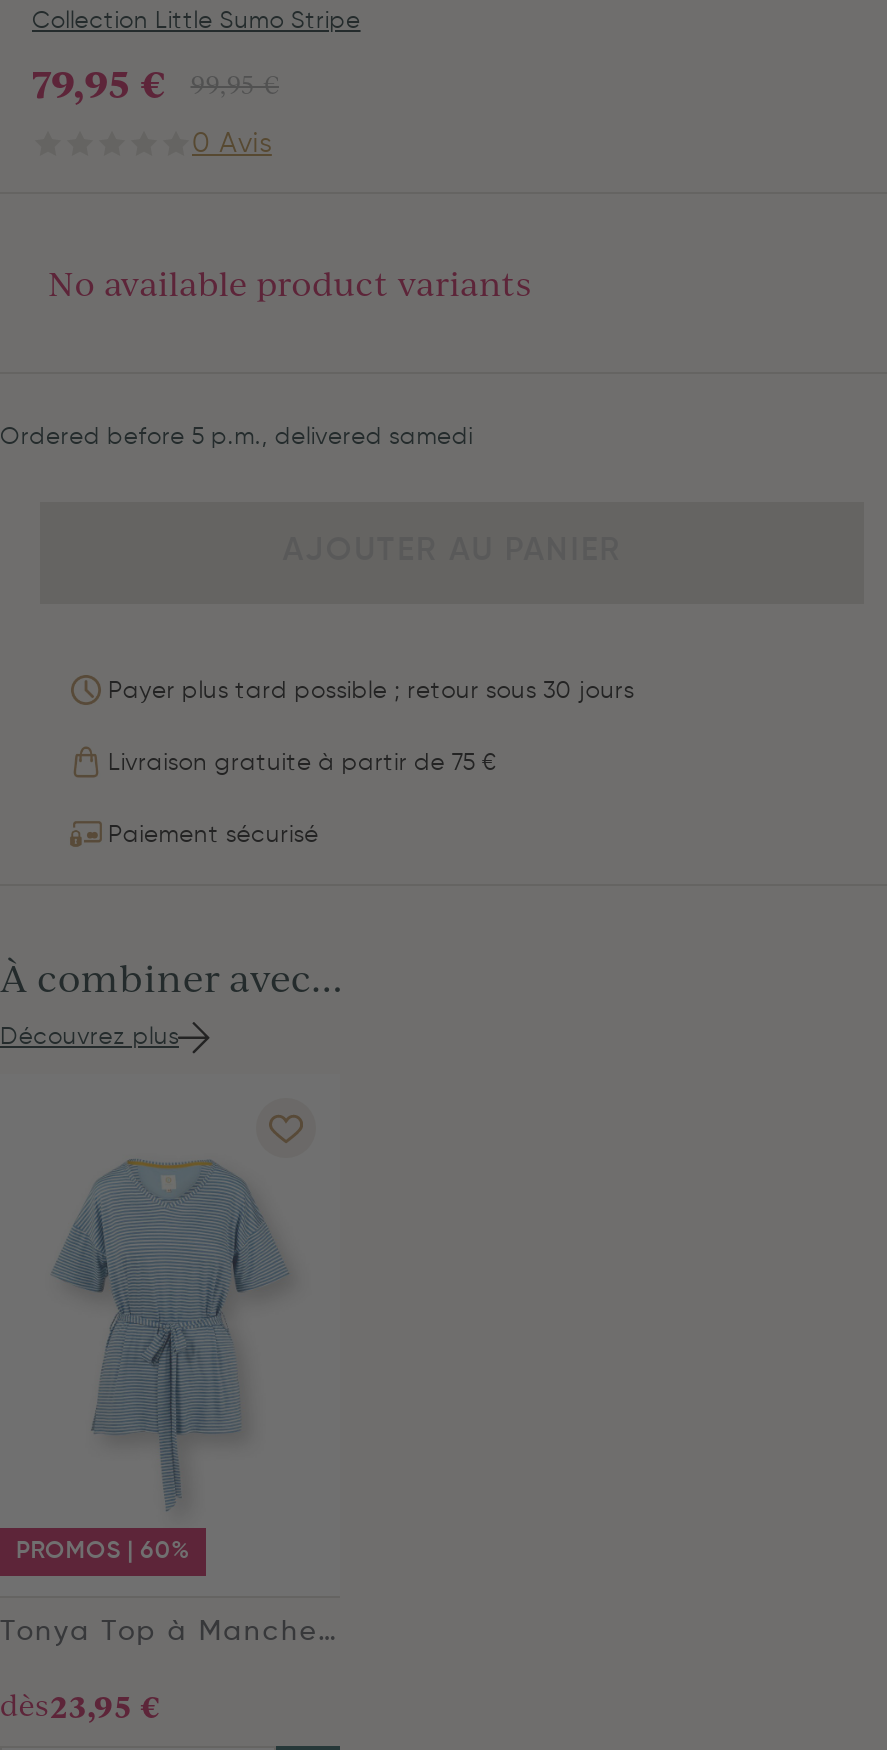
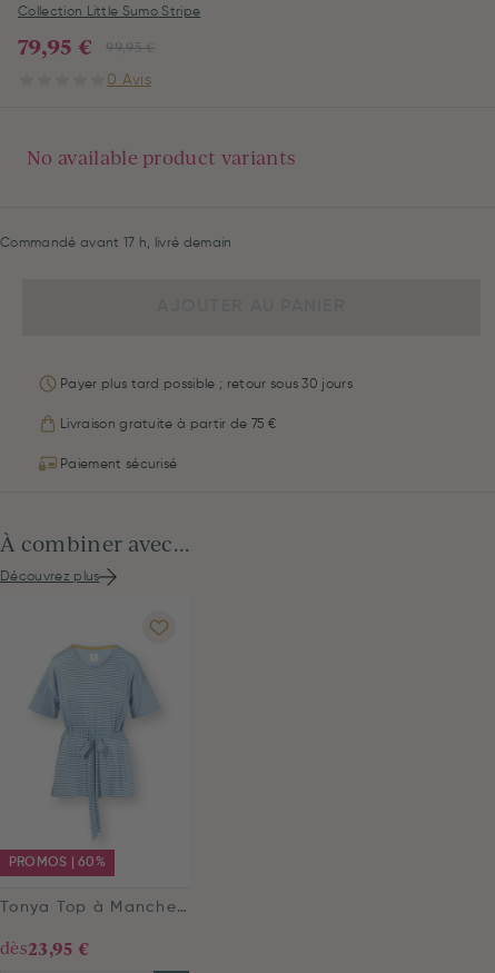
- Ordered before 5 p.m., delivered samedi
+ Commandé avant 17 h, livré demain
